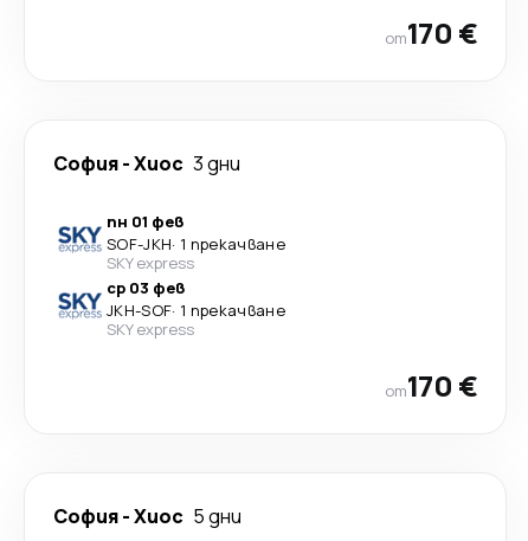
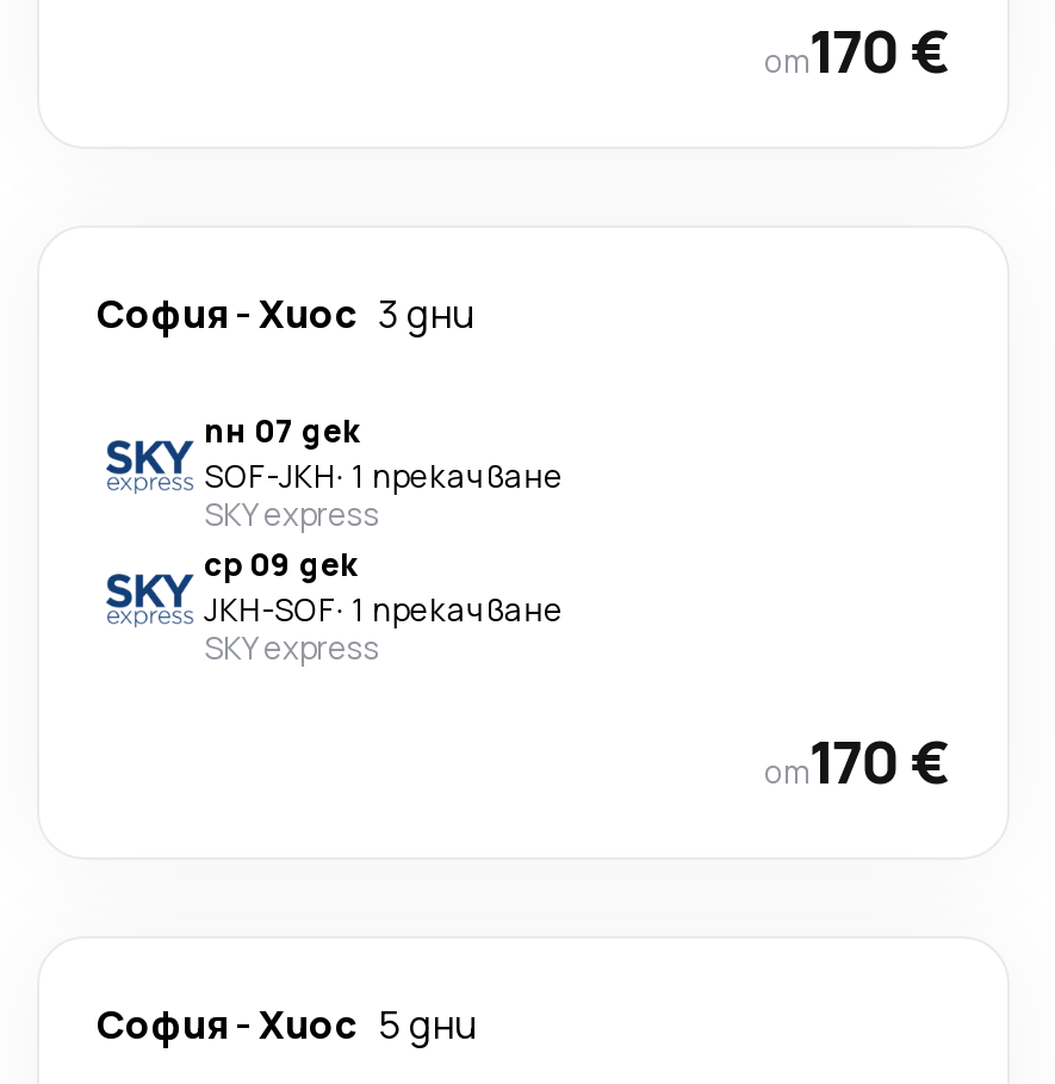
- пн 01 фев
+ пн 07 дек

- ср 03 фев
+ ср 09 дек
